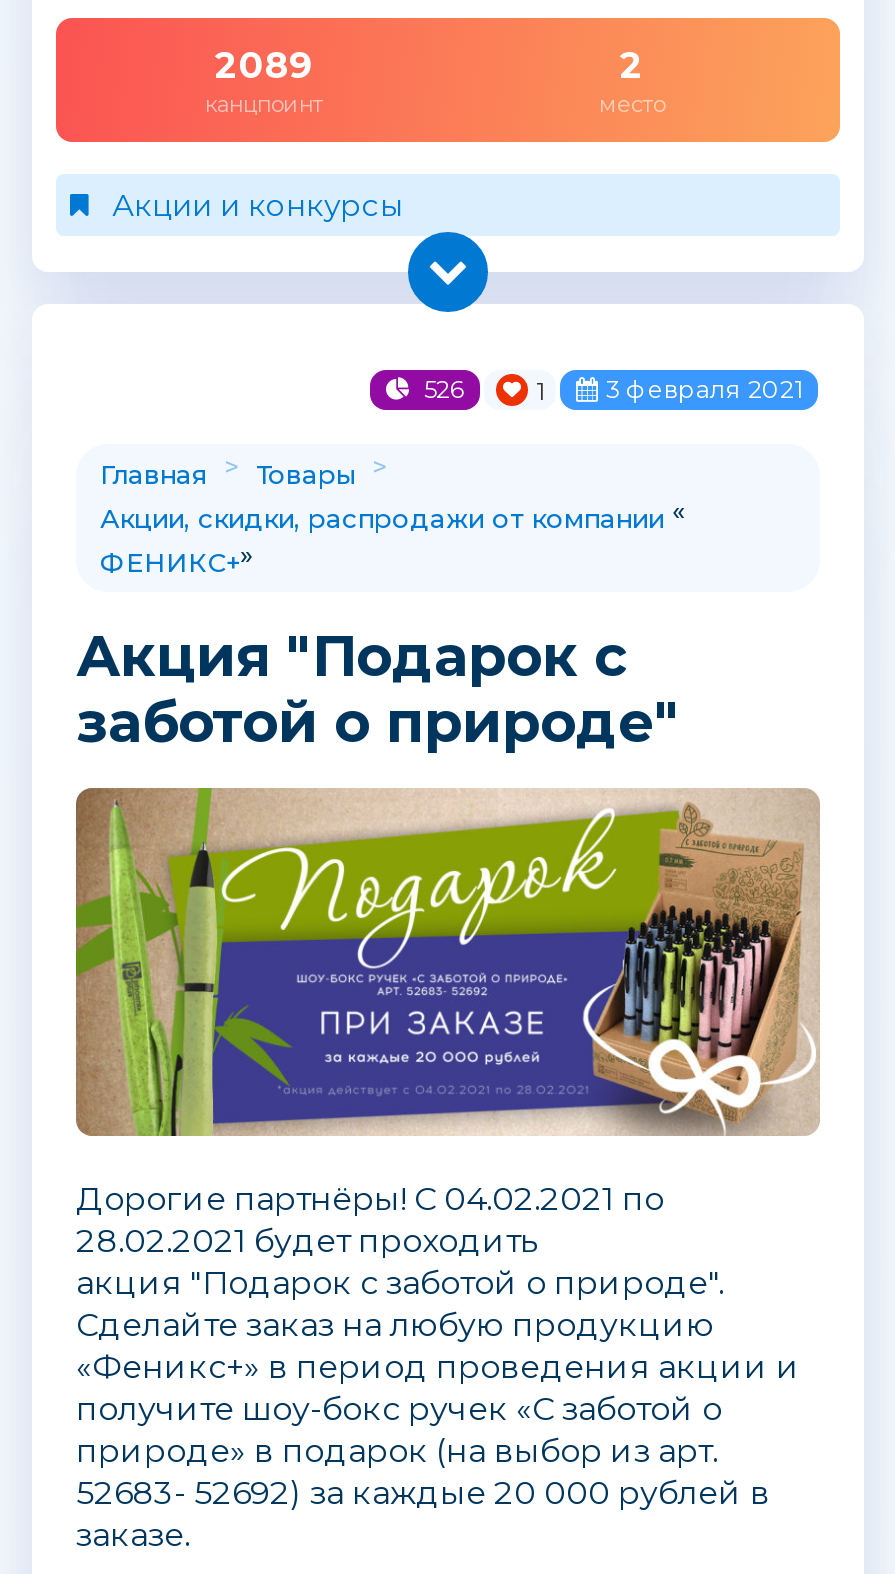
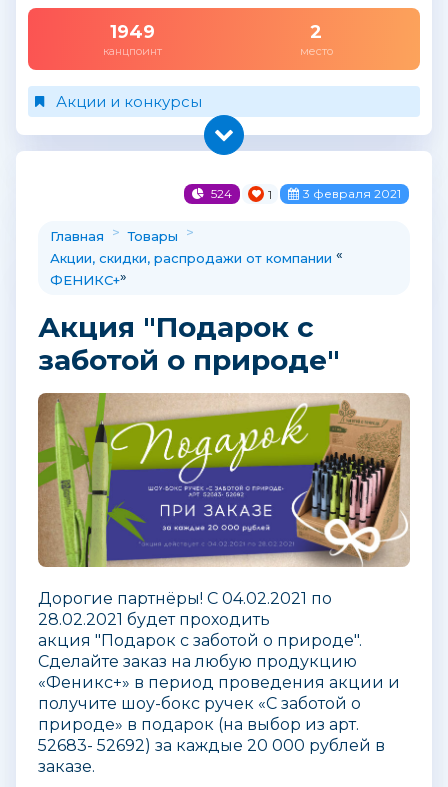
- 2089
+ 1949

- 526
+ 524
